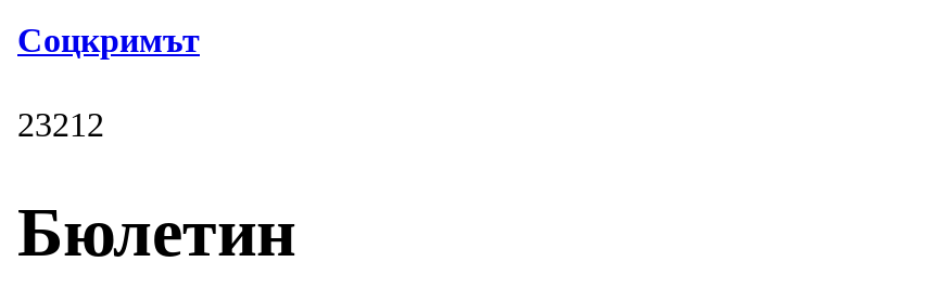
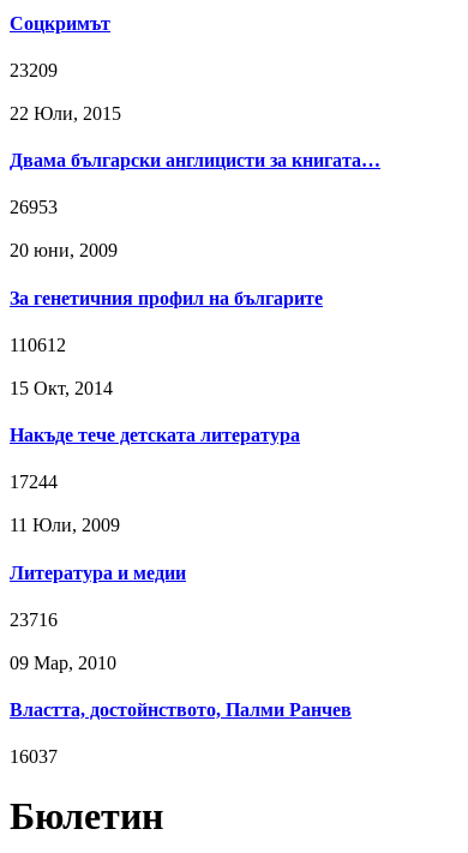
- 23212
+ 23209
+ 22 Юли, 2015
+ Двама български англицисти за книгата…
+ 26953
+ 20 юни, 2009
+ За генетичния профил на българите
+ 110612
+ 15 Окт, 2014
+ Накъде тече детската литература
+ 17244
+ 11 Юли, 2009
+ Литература и медии
+ 23716
+ 09 Мар, 2010
+ Властта, достойнството, Палми Ранчев
+ 16037
